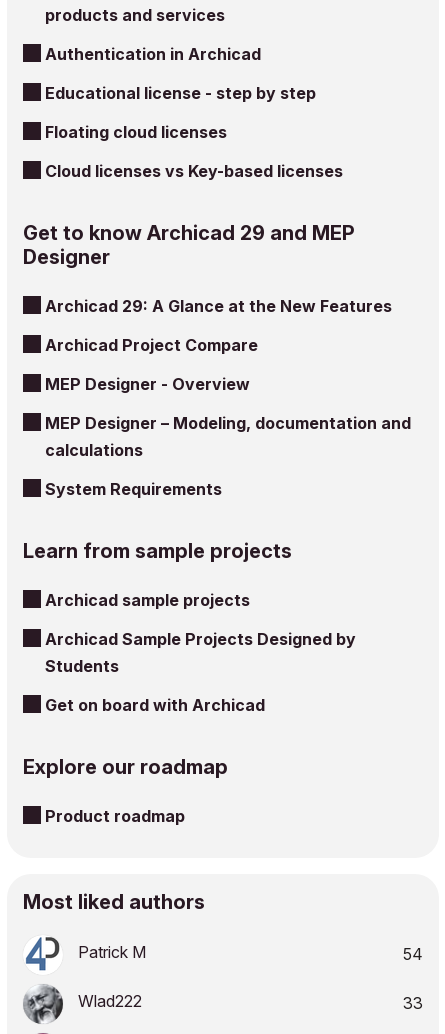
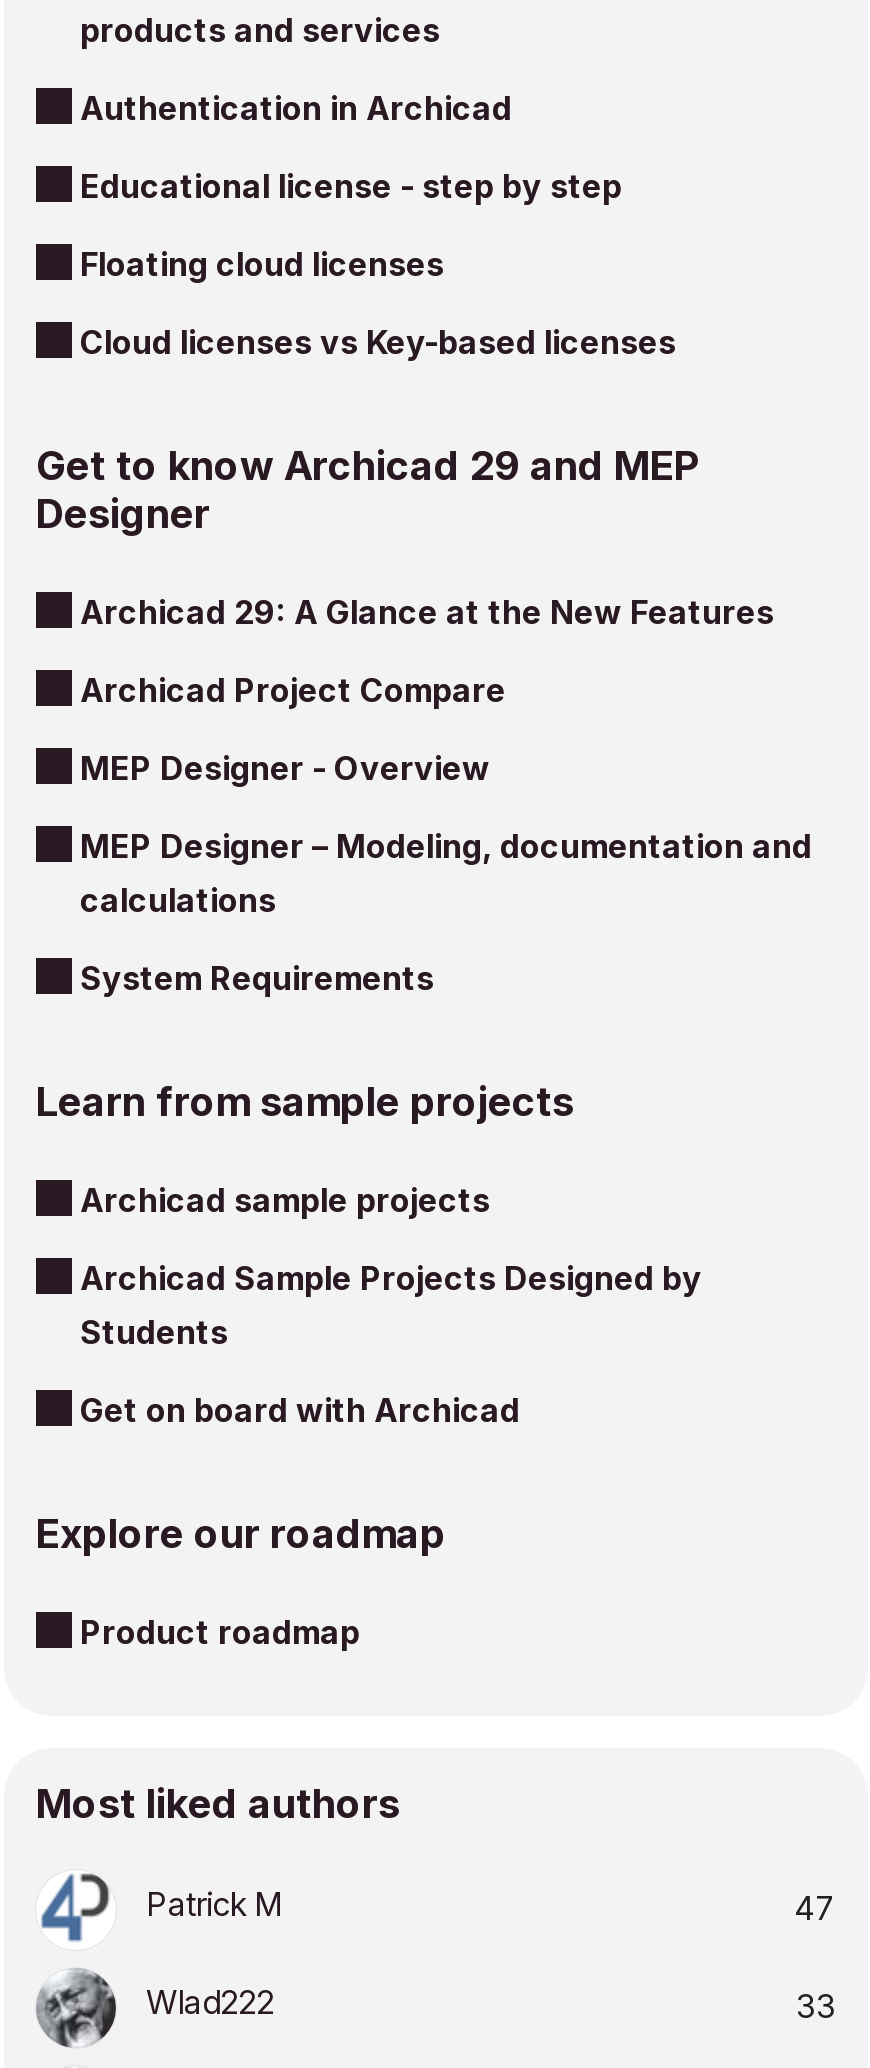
- 54
+ 47
